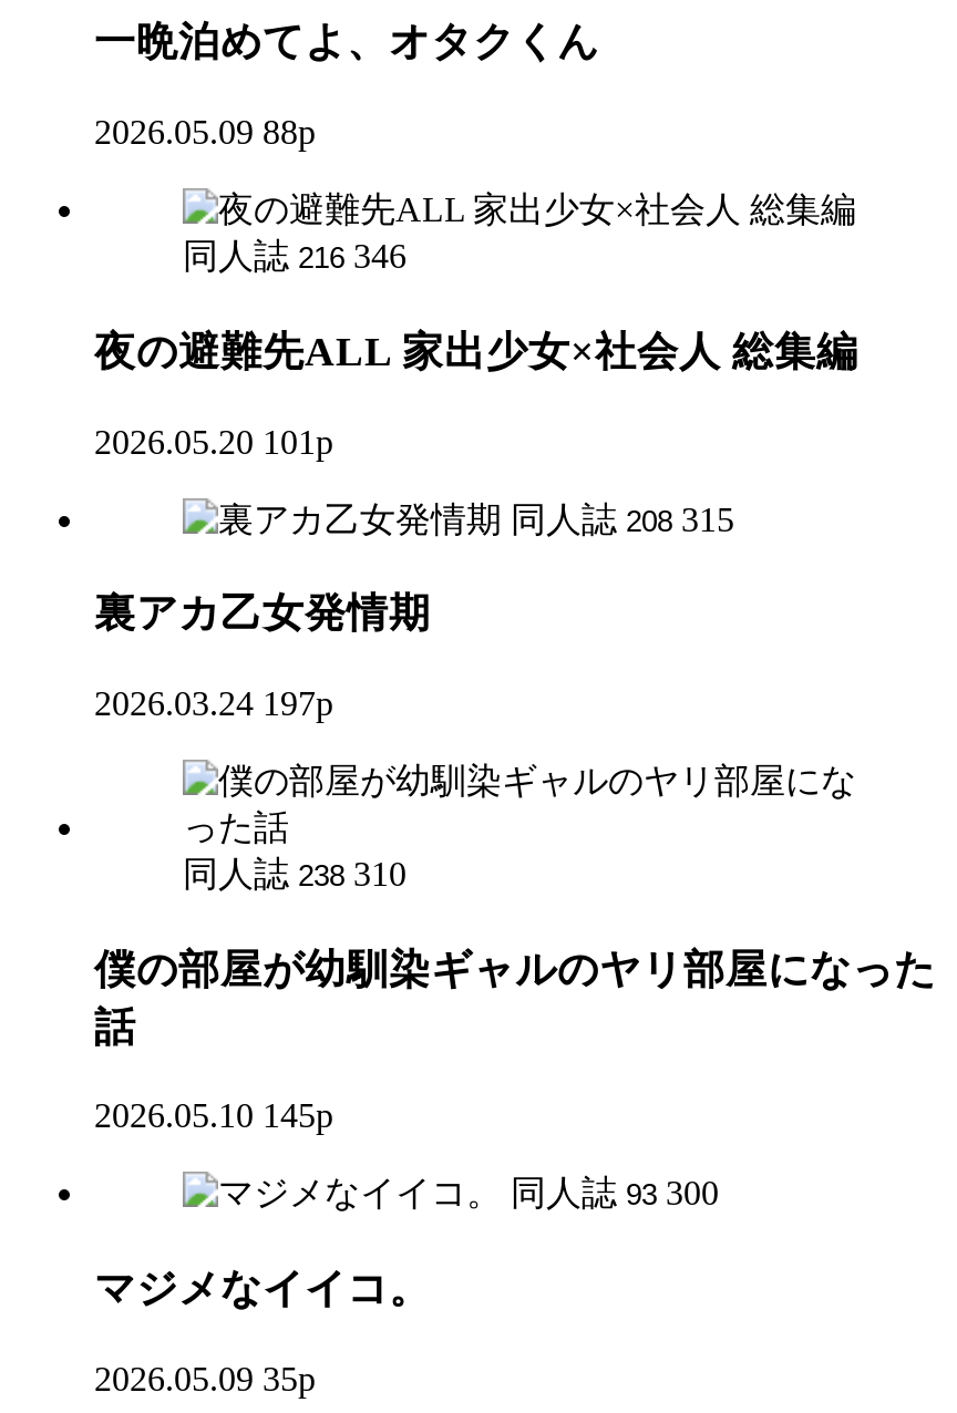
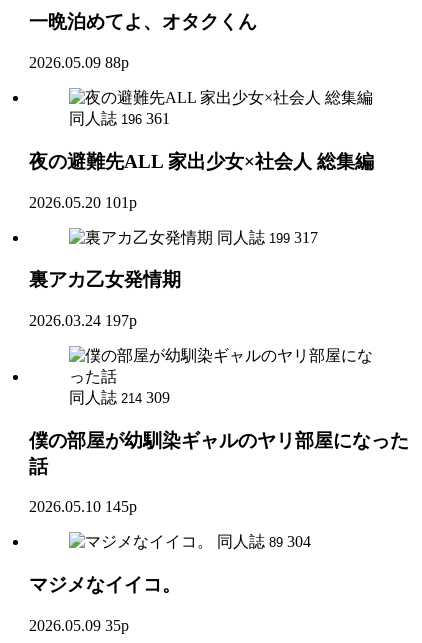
- 同人誌 216 346
+ 同人誌 196 361

- 同人誌 208 315
+ 同人誌 199 317

- 同人誌 238 310
+ 同人誌 214 309

- 同人誌 93 300
+ 同人誌 89 304
